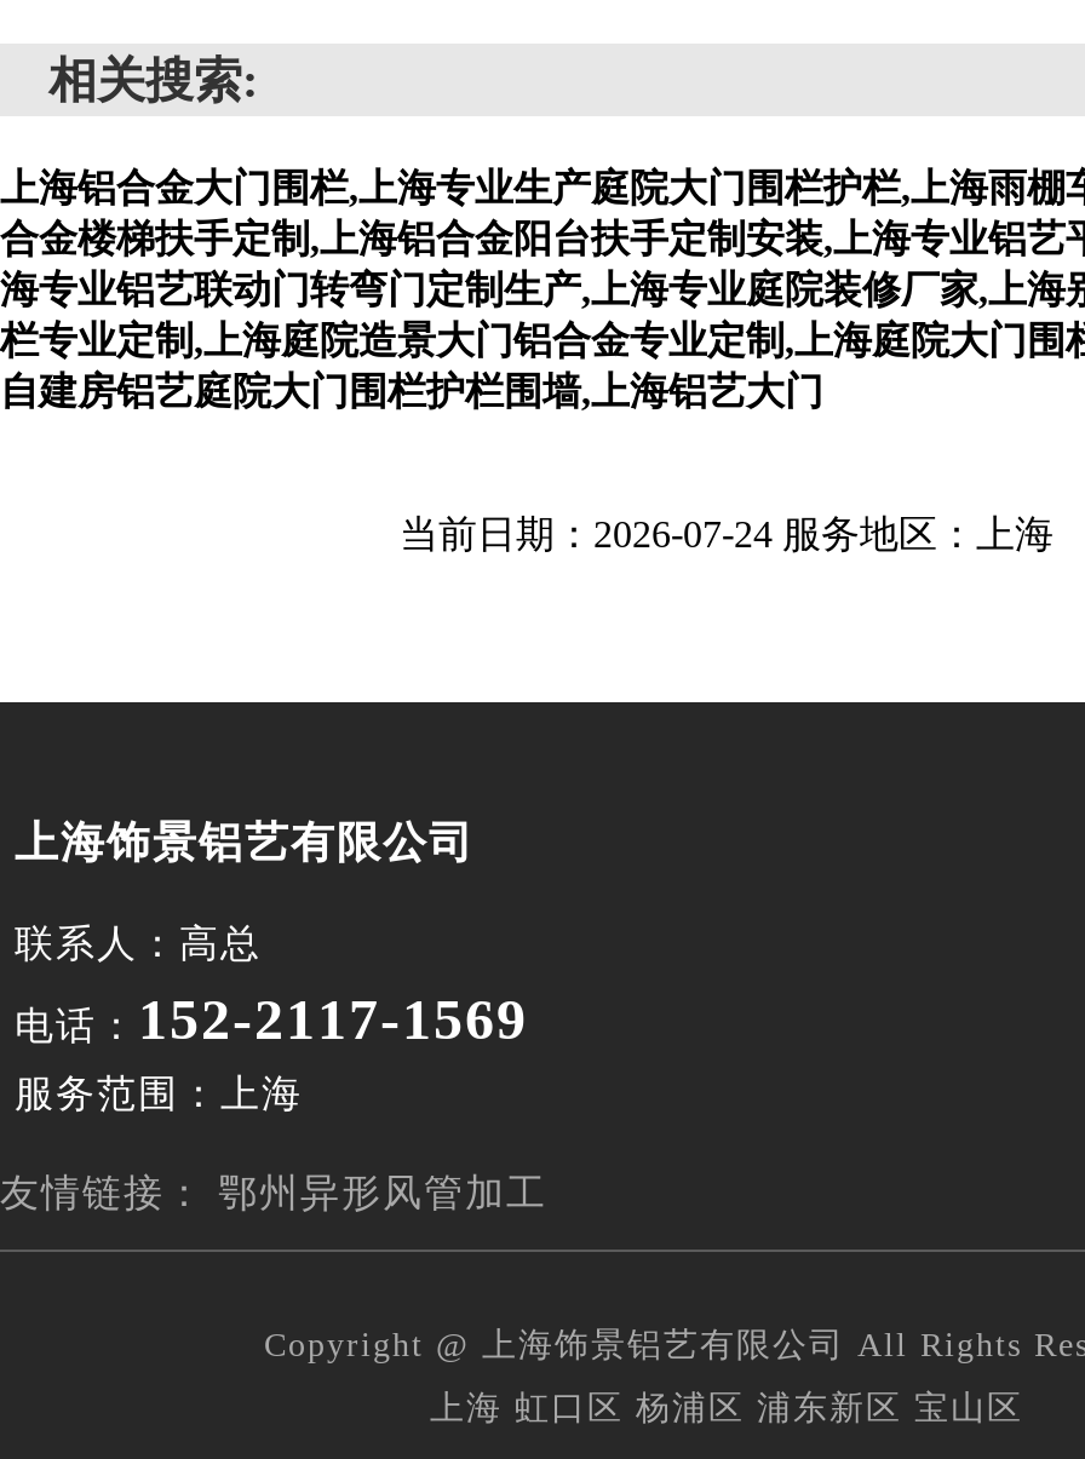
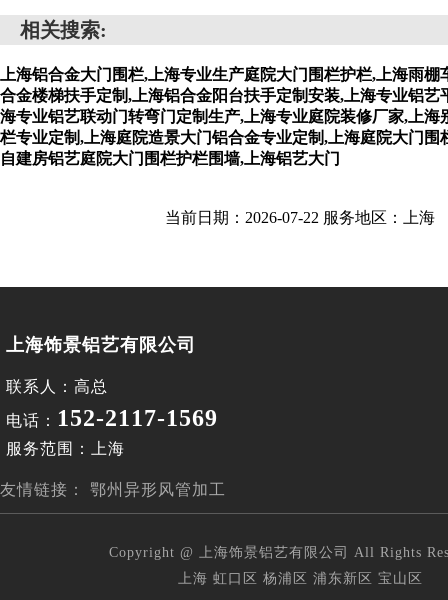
- 当前日期：2026-07-24 服务地区：上海
+ 当前日期：2026-07-22 服务地区：上海
